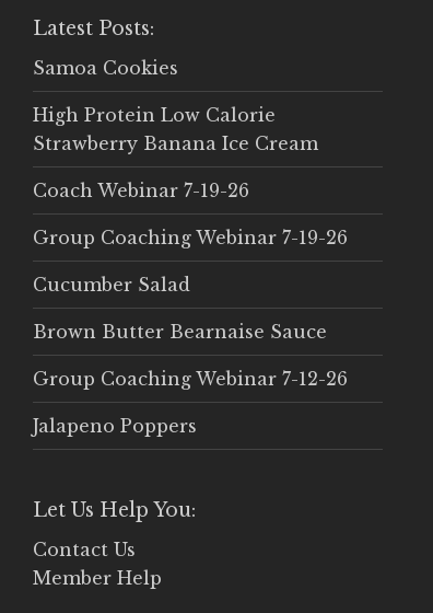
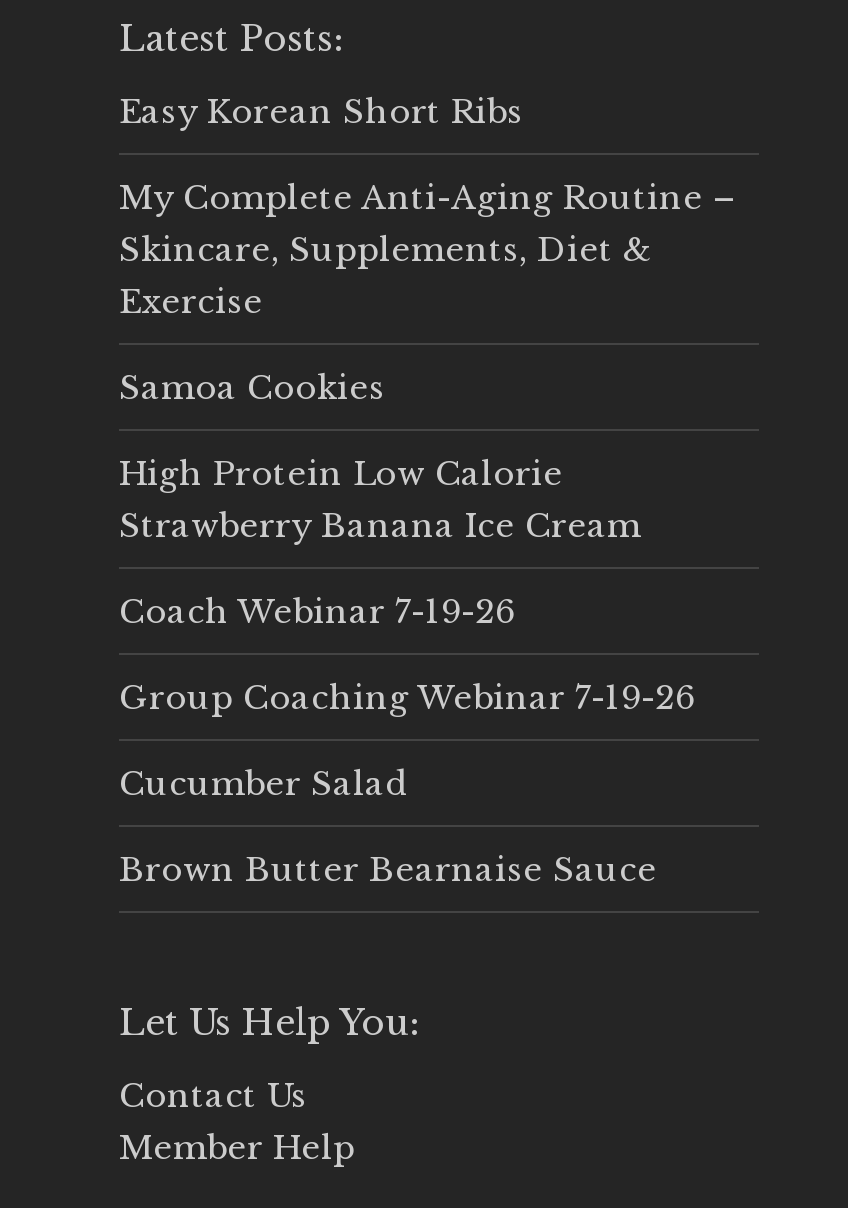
+ Easy Korean Short Ribs
+ My Complete Anti-Aging Routine –
+ Skincare, Supplements, Diet &
+ Exercise

moved down: Samoa Cookies | High Protein Low Calorie | Strawberry Banana Ice Cream | Coach Webinar 7-19-26 | Group Coaching Webinar 7-19-26 | Cucumber Salad | Brown Butter Bearnaise Sauce

- Group Coaching Webinar 7-12-26
- Jalapeno Poppers
